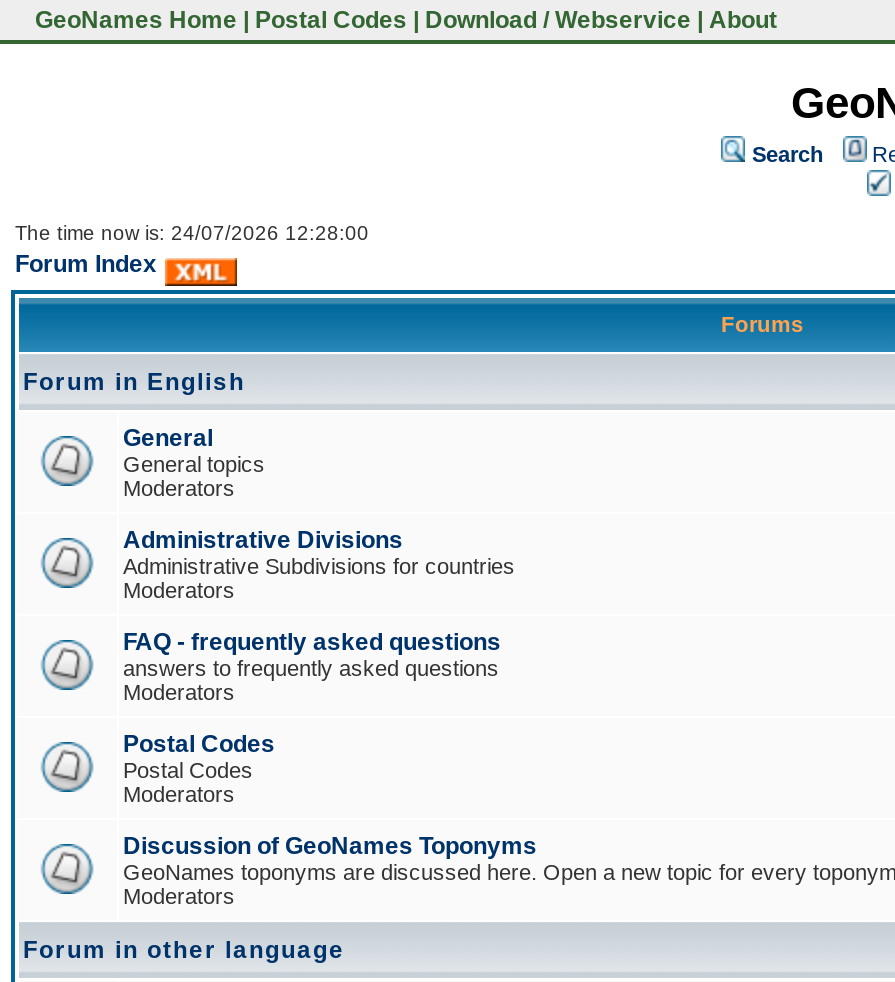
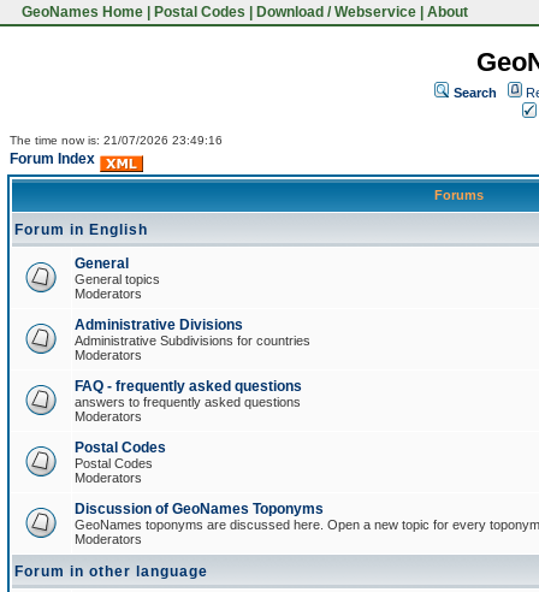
- The time now is: 24/07/2026 12:28:00
+ The time now is: 21/07/2026 23:49:16
